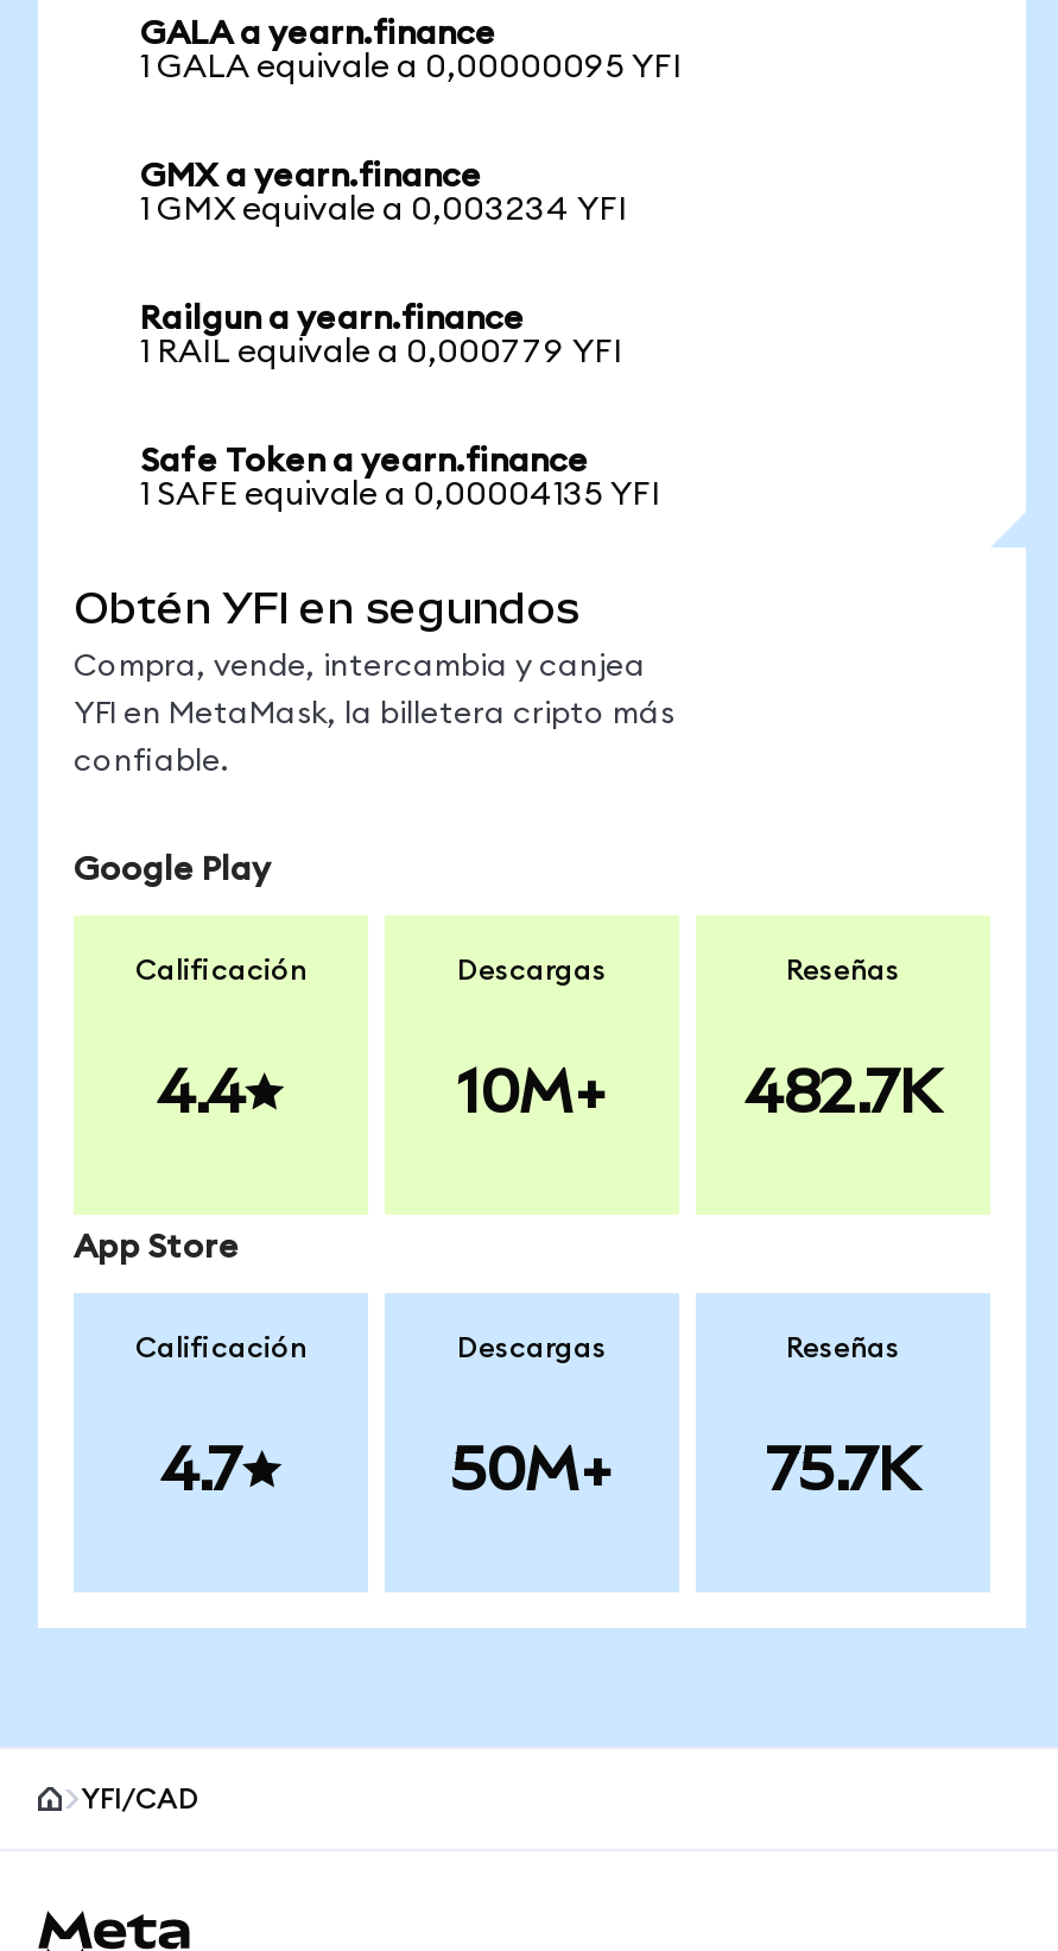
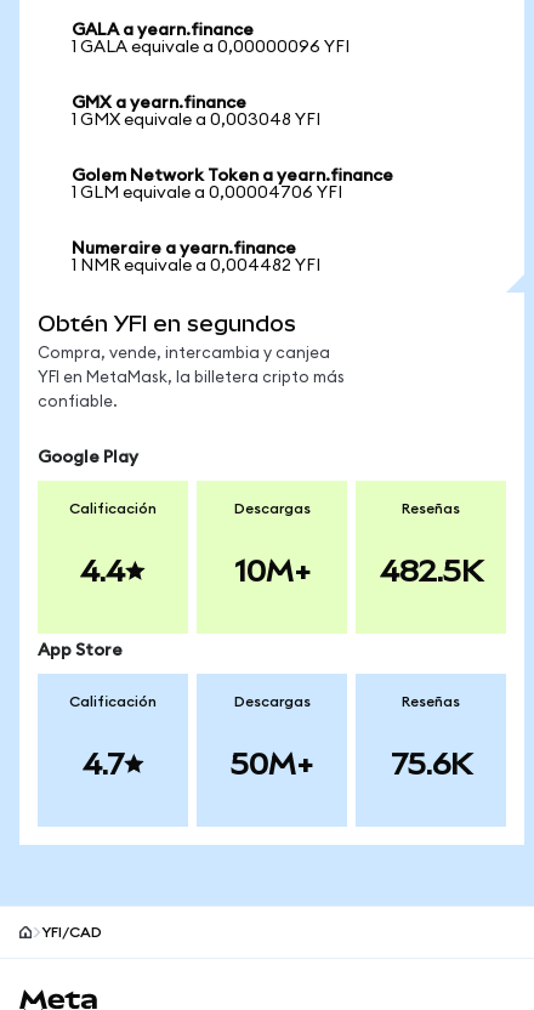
- 1 GALA equivale a 0,00000095 YFI
+ 1 GALA equivale a 0,00000096 YFI

- 1 GMX equivale a 0,003234 YFI
+ 1 GMX equivale a 0,003048 YFI

- Railgun a yearn.finance
- 1 RAIL equivale a 0,000779 YFI
+ Golem Network Token a yearn.finance
+ 1 GLM equivale a 0,00004706 YFI

- Safe Token a yearn.finance
- 1 SAFE equivale a 0,00004135 YFI
+ Numeraire a yearn.finance
+ 1 NMR equivale a 0,004482 YFI

- 482.7K
+ 482.5K

- 75.7K
+ 75.6K
